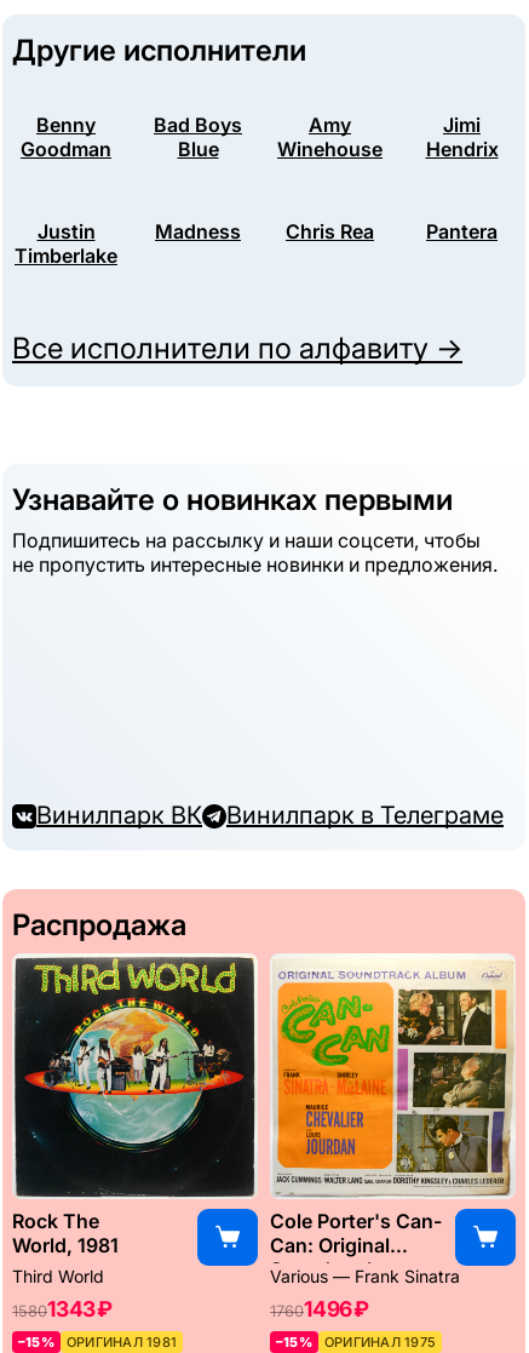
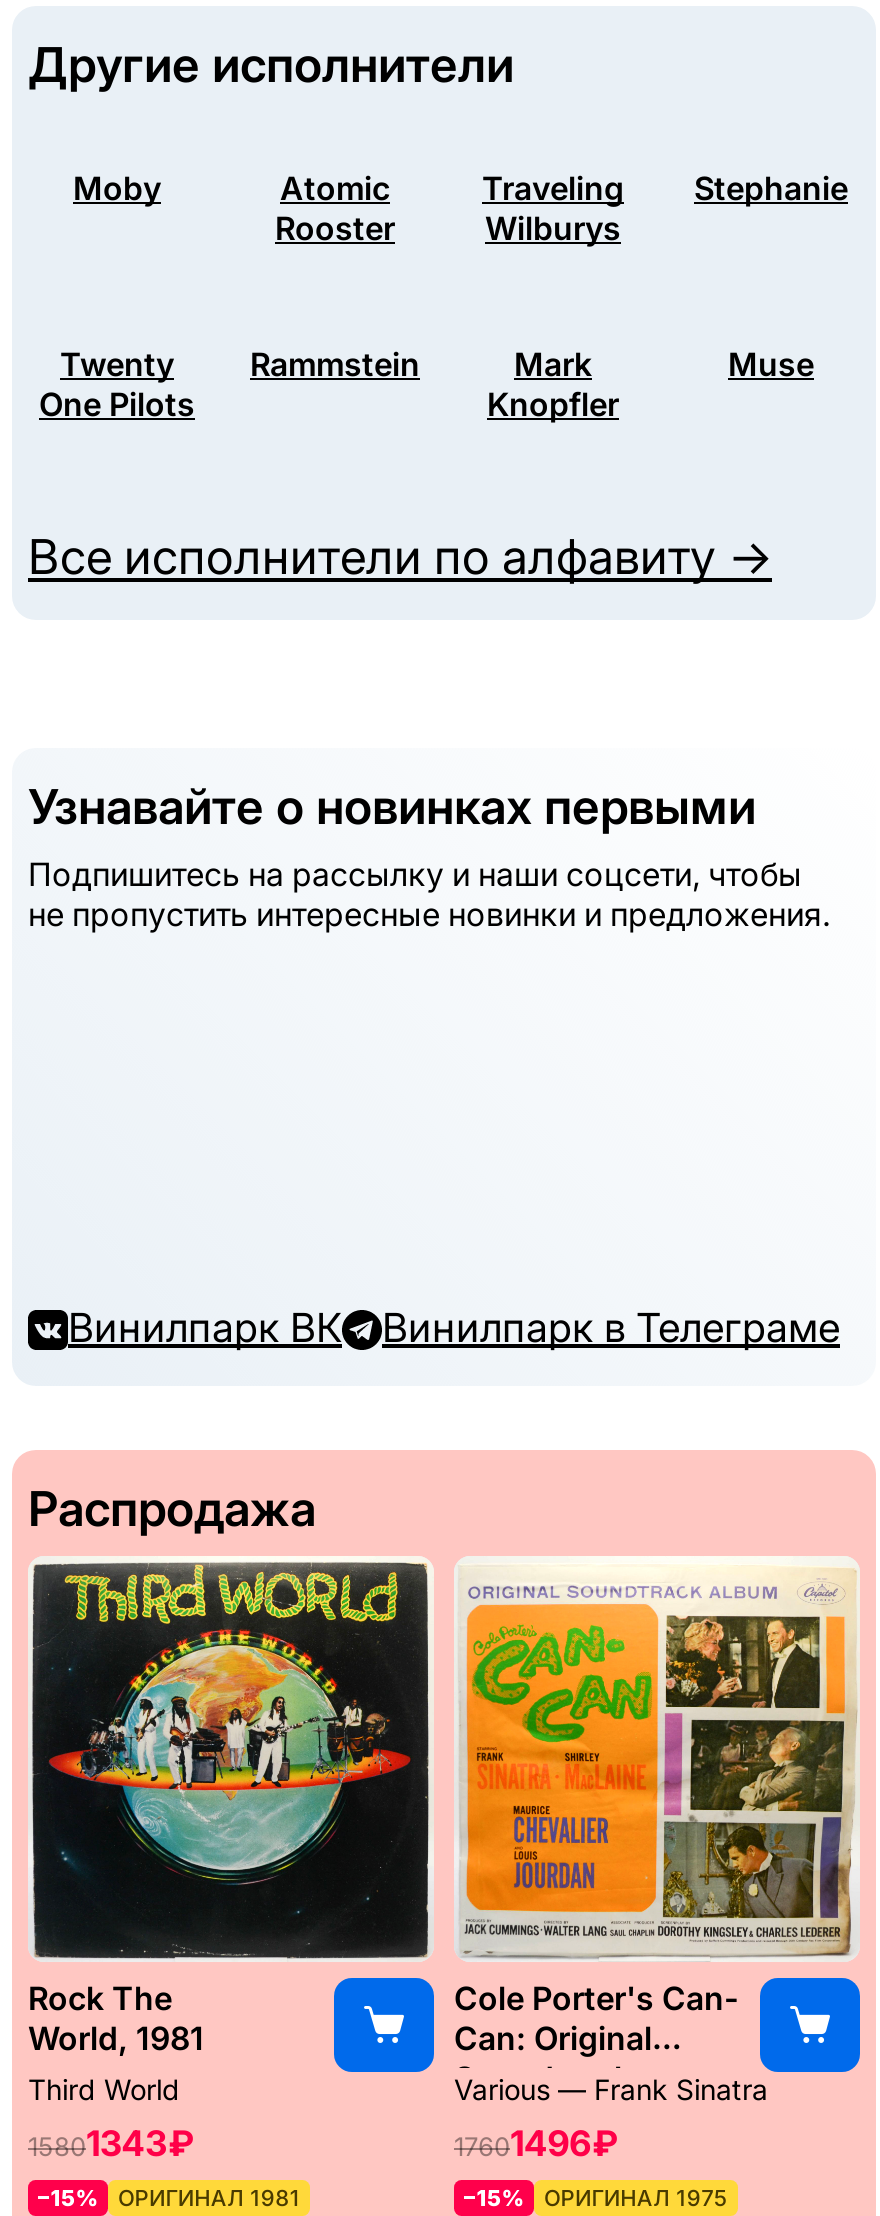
- Benny
- Goodman
+ Moby
+ Atomic
+ Rooster

- Bad Boys
- Blue
+ Traveling
+ Wilburys

- Amy
- Winehouse
+ Stephanie

- Jimi
- Hendrix
+ Twenty
+ One Pilots

- Justin
- Timberlake
+ Rammstein
+ Mark
+ Knopfler

- Madness
- Chris Rea
- Pantera
+ Muse
